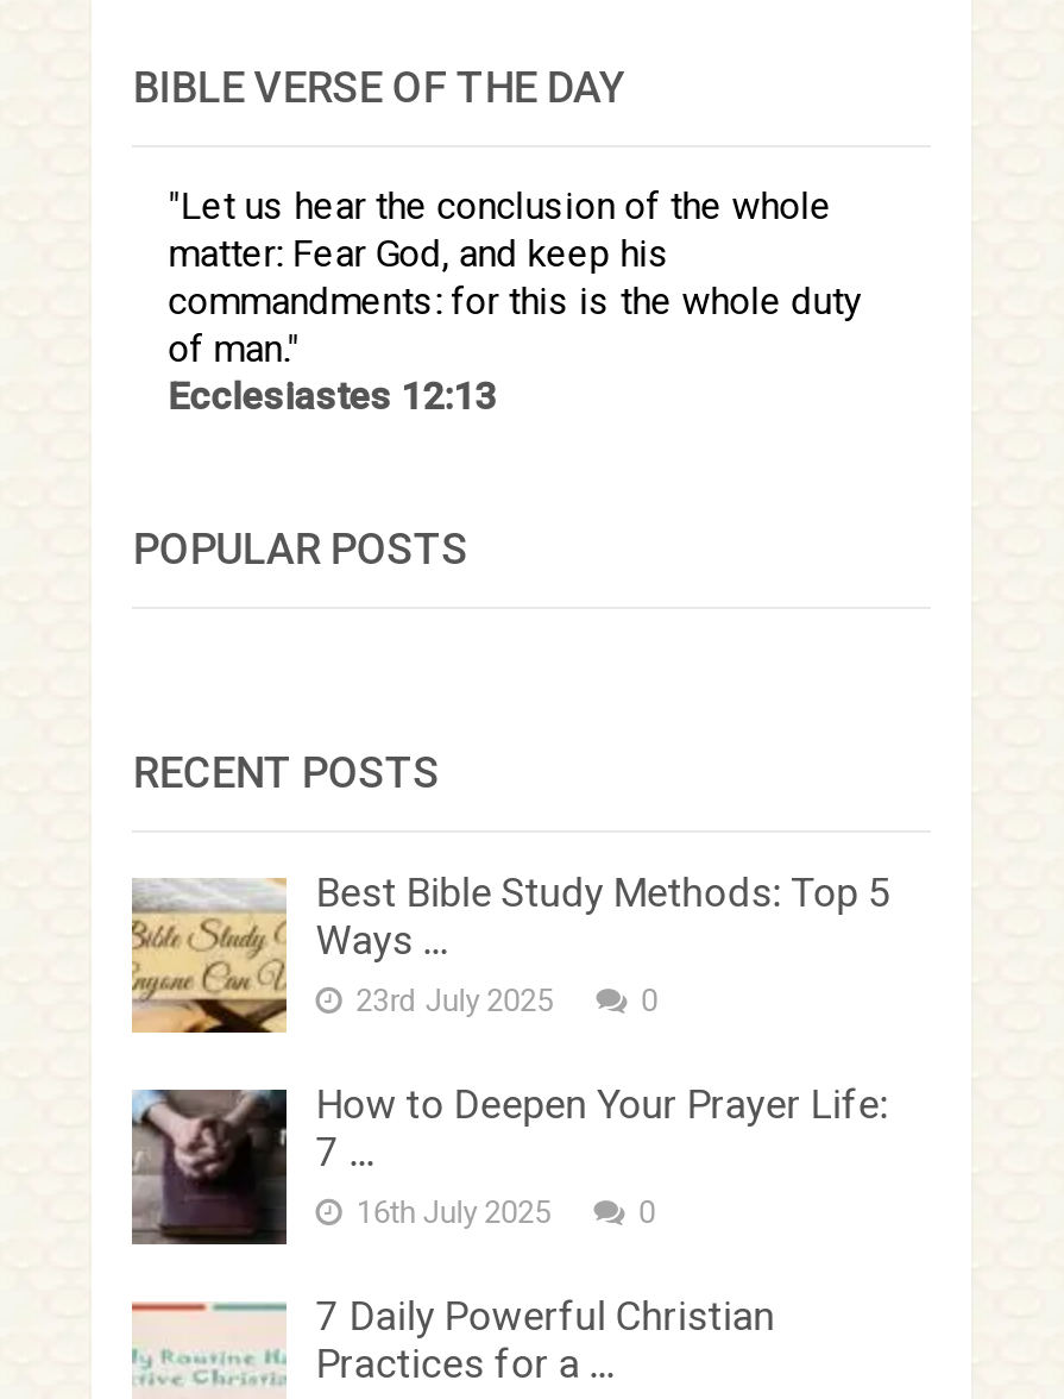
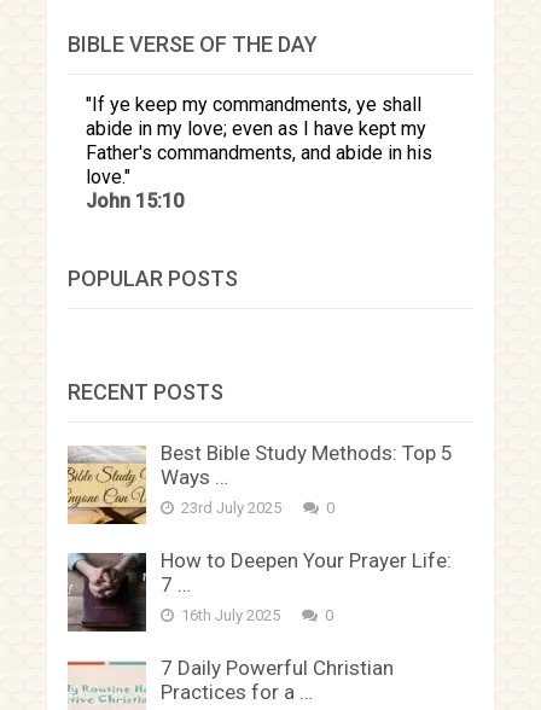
- Let us hear the conclusion of the whole
- matter: Fear God, and keep his
- commandments: for this is the whole duty
- of man.
- Ecclesiastes 12:13
+ If ye keep my commandments, ye shall
+ abide in my love; even as I have kept my
+ Father's commandments, and abide in his
+ love.
+ John 15:10
